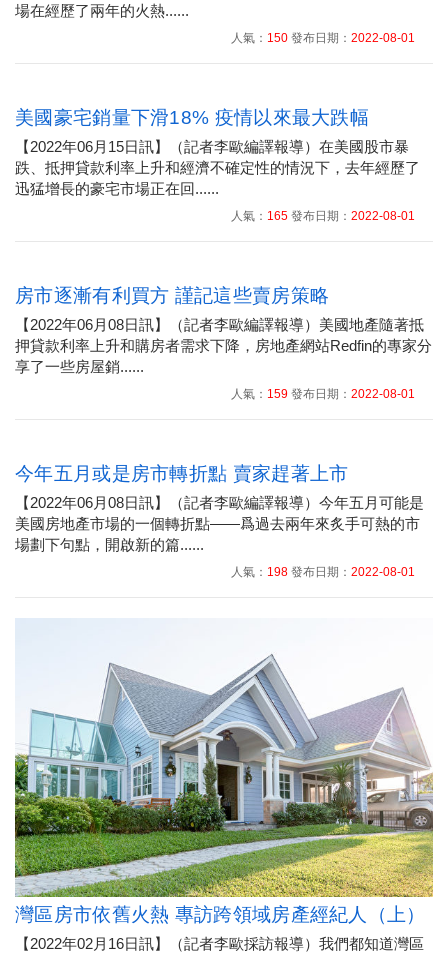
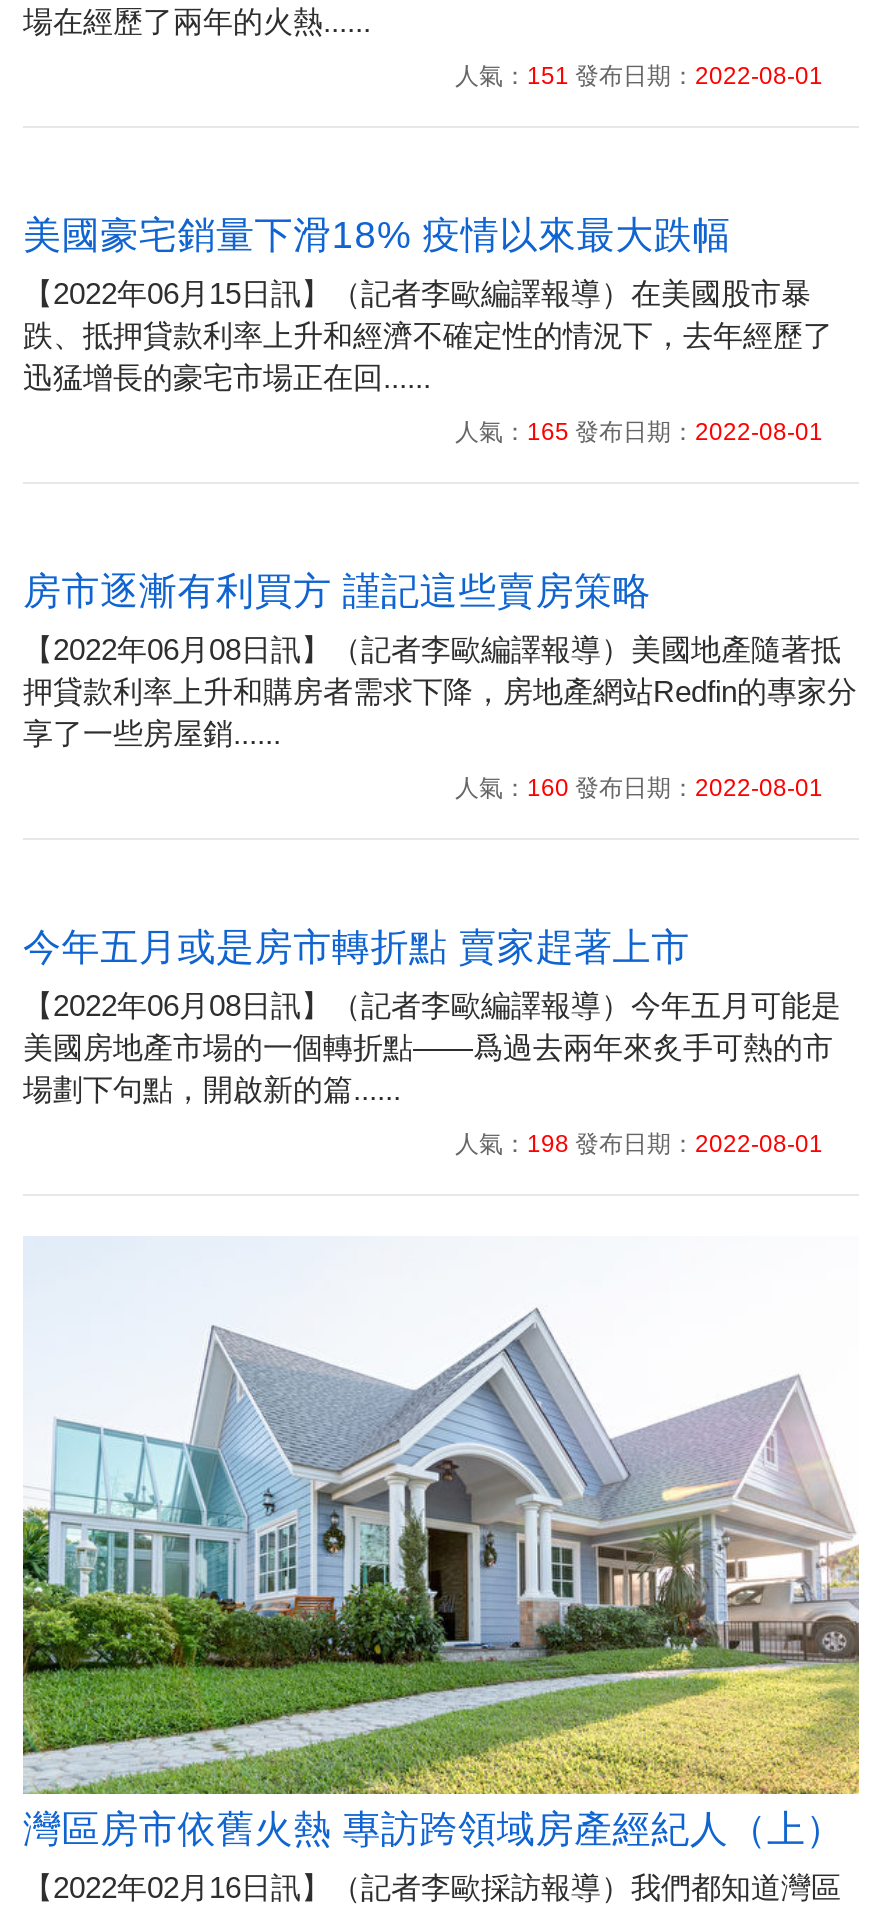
- 人氣：150發布日期：2022-08-01
+ 人氣：151發布日期：2022-08-01

- 人氣：159發布日期：2022-08-01
+ 人氣：160發布日期：2022-08-01
